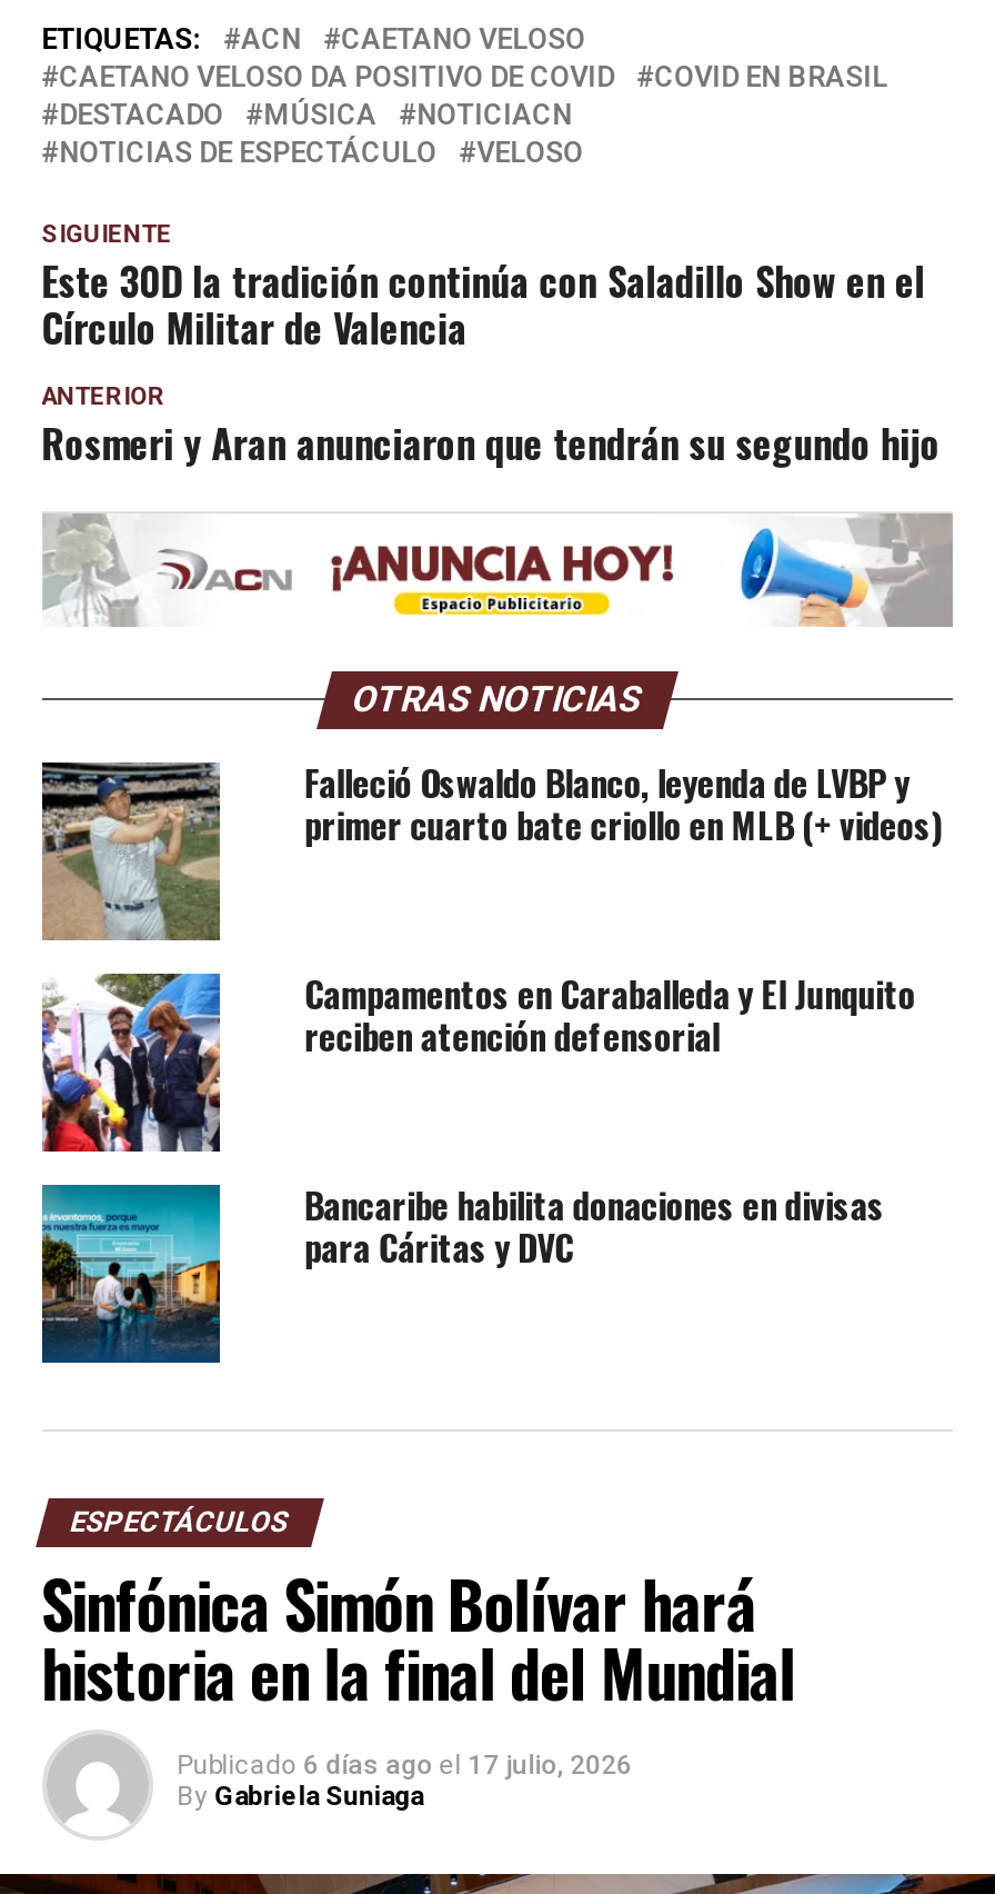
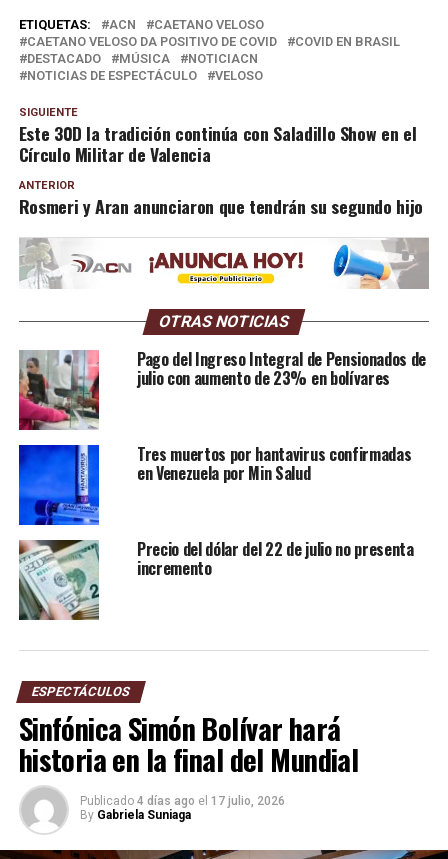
- [image]
- Falleció Oswaldo Blanco, leyenda de LVBP y
- primer cuarto bate criollo en MLB (+ videos)
+ [image]
+ Pago del Ingreso Integral de Pensionados de
+ julio con aumento de 23% en bolívares

- [image]
- Campamentos en Caraballeda y El Junquito
- reciben atención defensorial
+ [image]
+ Tres muertos por hantavirus confirmadas
+ en Venezuela por Min Salud

- [image]
- Bancaribe habilita donaciones en divisas
- para Cáritas y DVC
+ [image]
+ Precio del dólar del 22 de julio no presenta
+ incremento

- Publicado 6 días ago el 17 julio, 2026
+ Publicado 4 días ago el 17 julio, 2026
